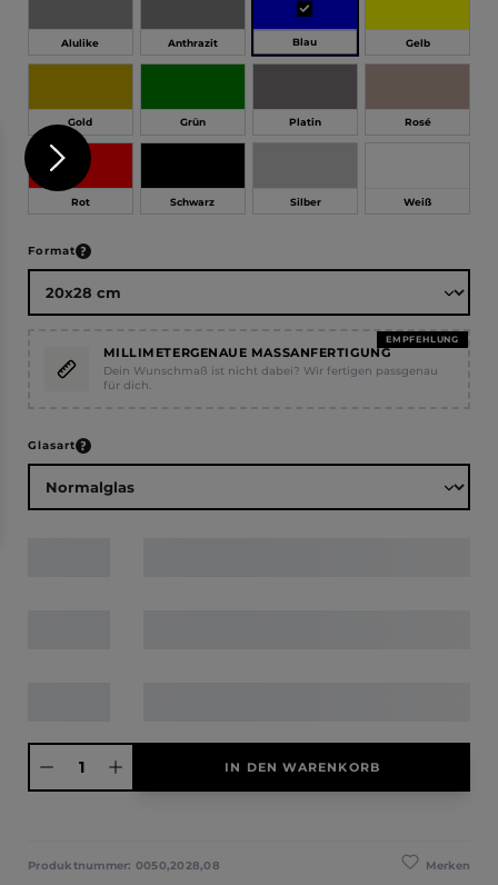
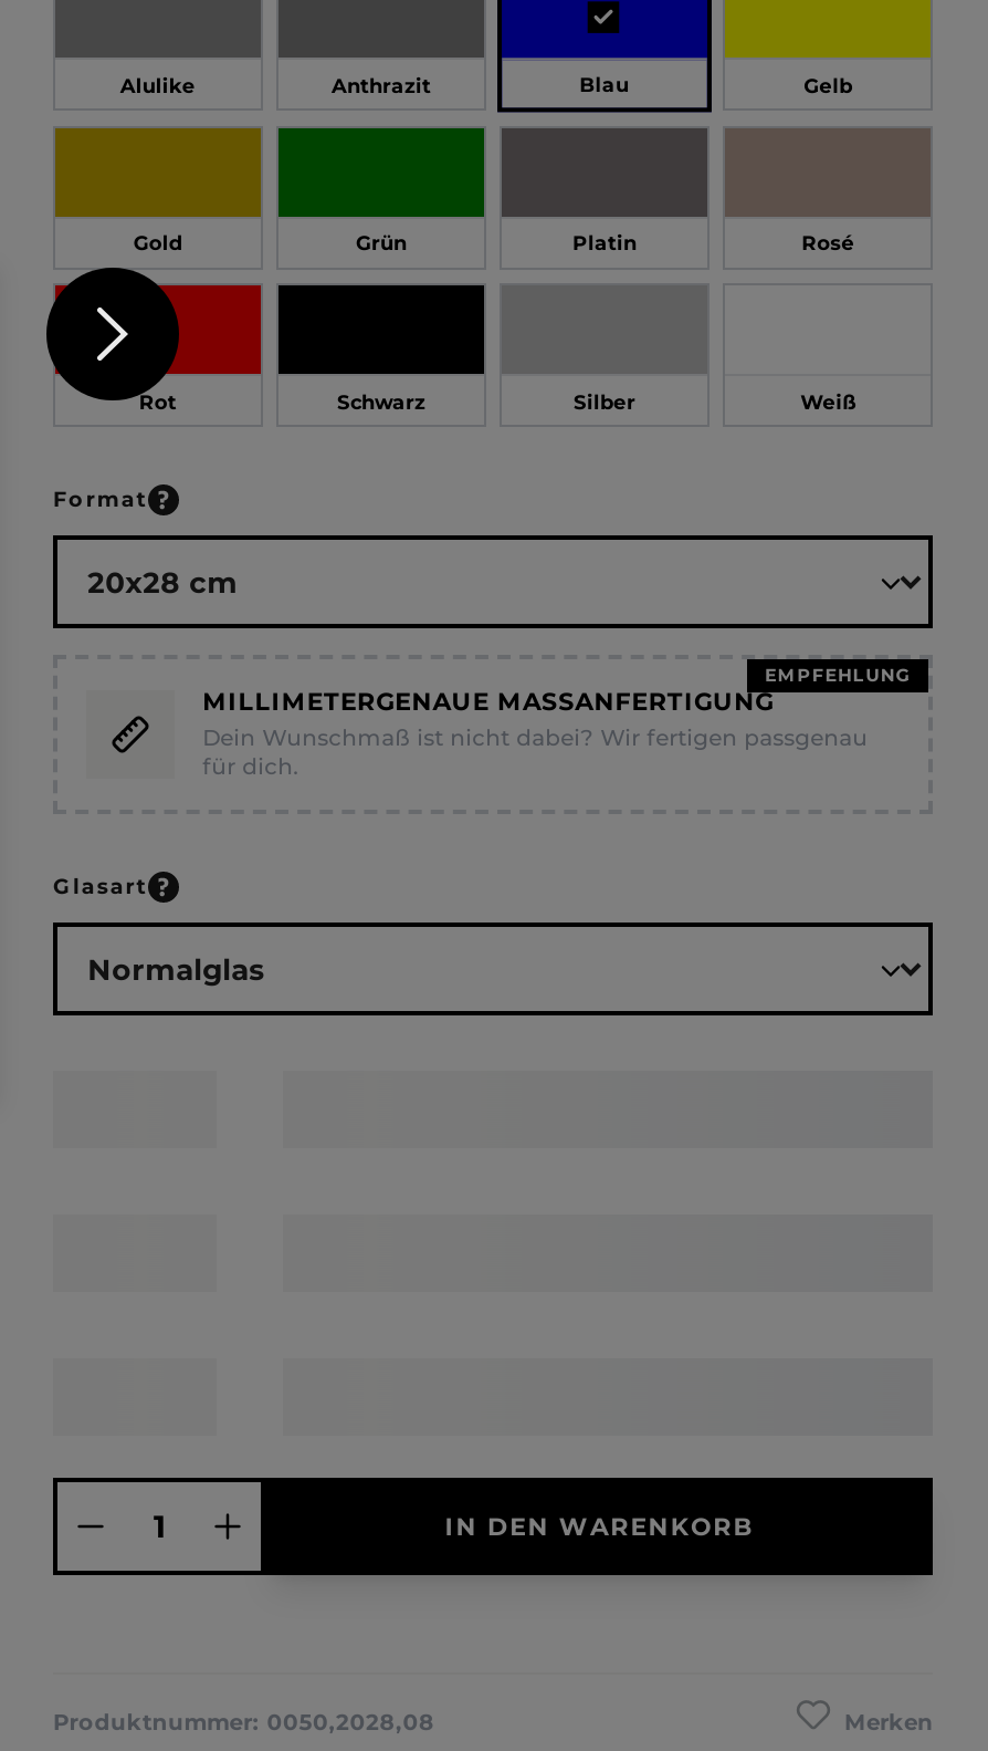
- [image]
+ [image]
